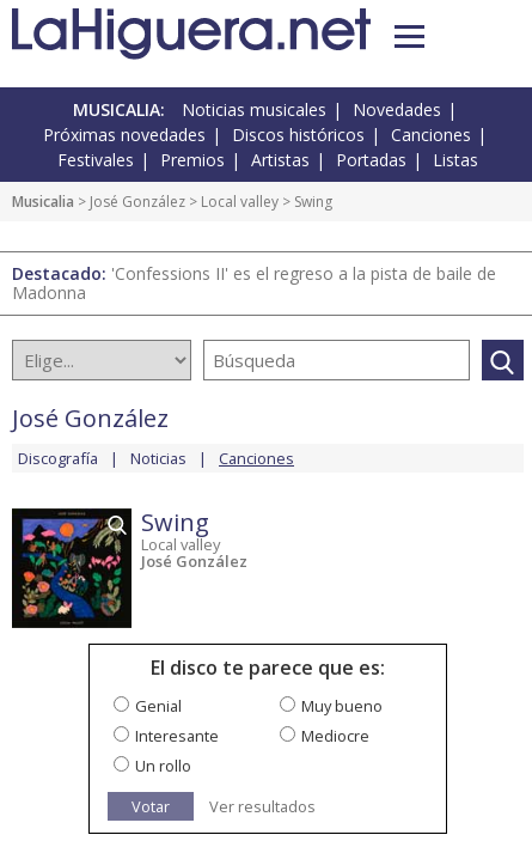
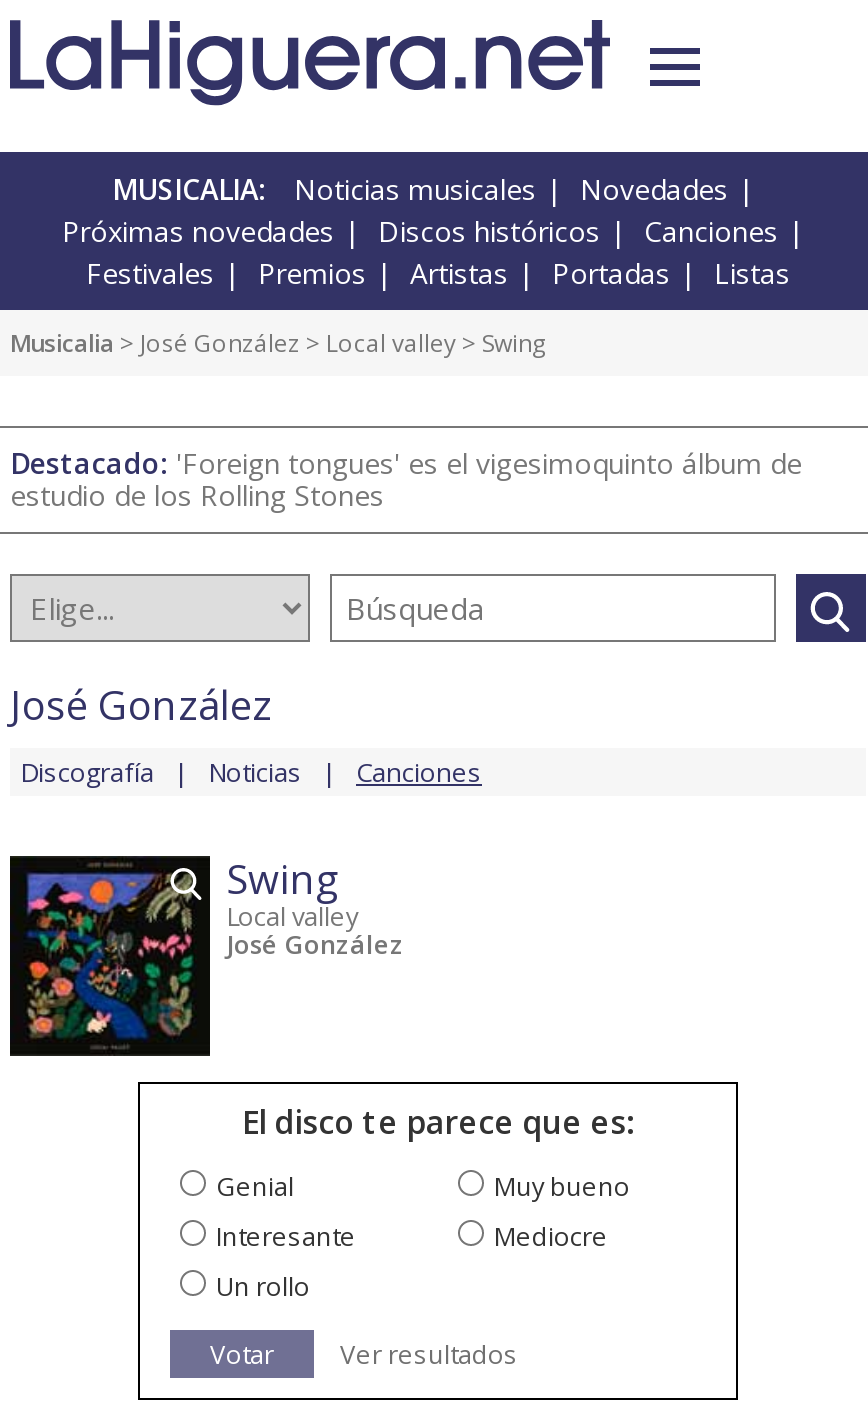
- Destacado: 'Confessions II' es el regreso a la pista de baile de
- Madonna
+ Destacado: 'Foreign tongues' es el vigesimoquinto álbum de
+ estudio de los Rolling Stones
